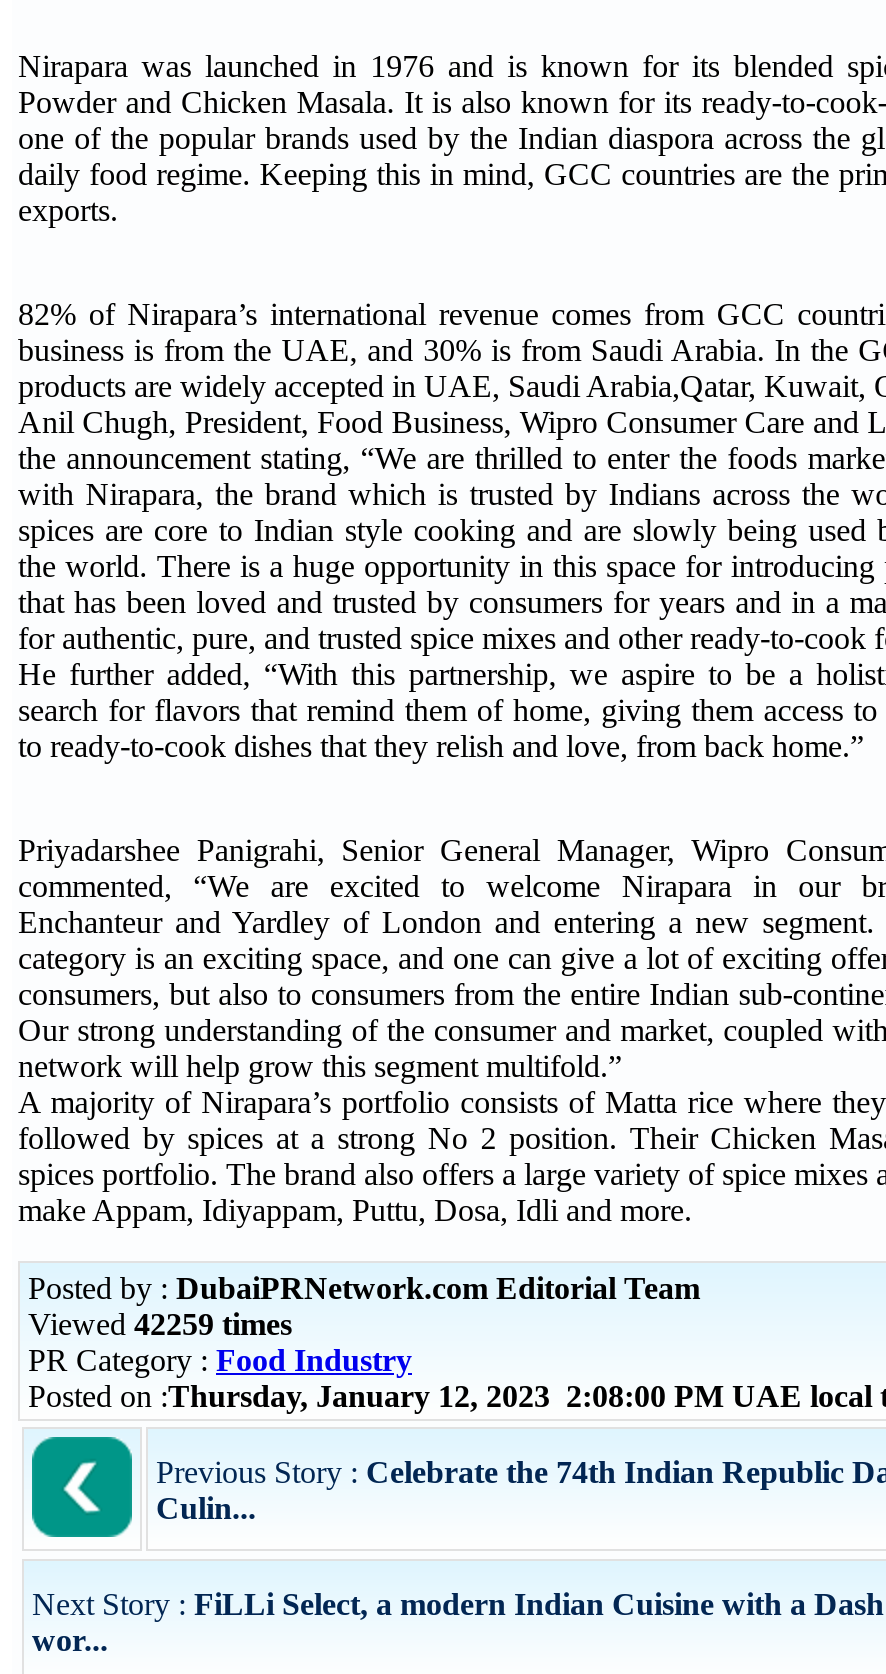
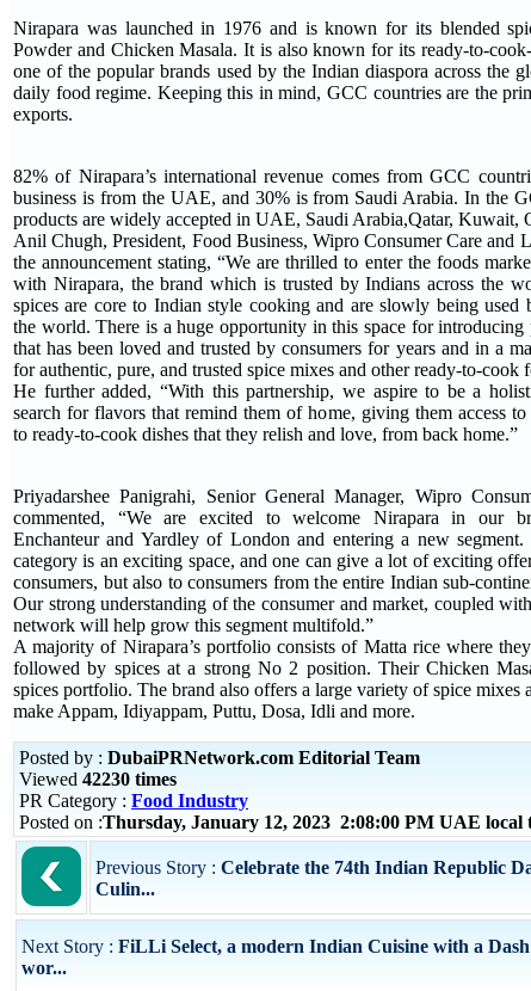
- Viewed 42259 times
+ Viewed 42230 times
